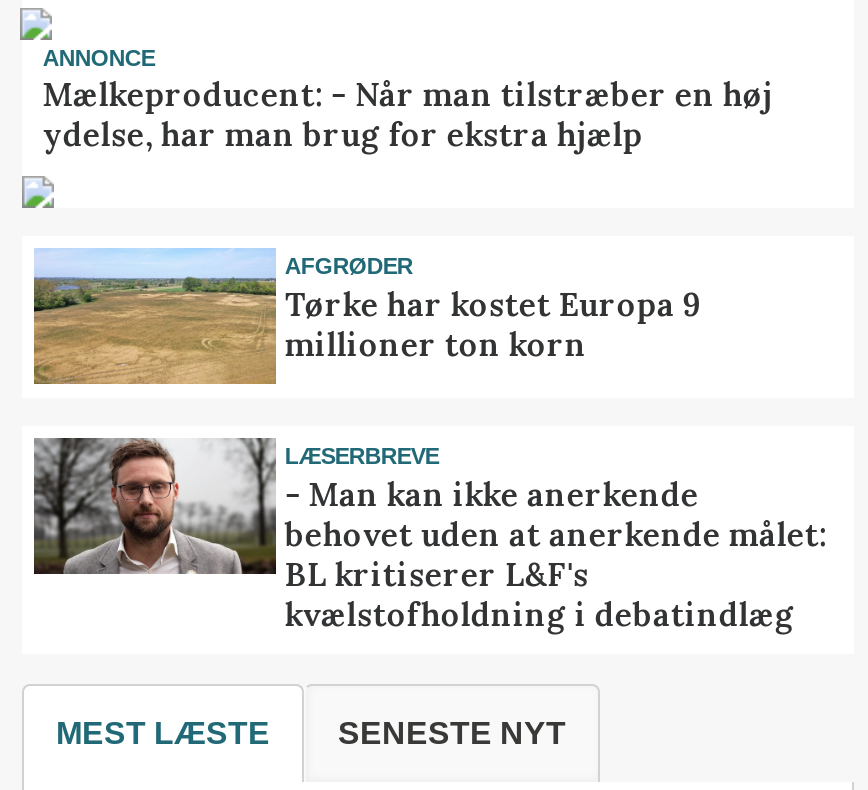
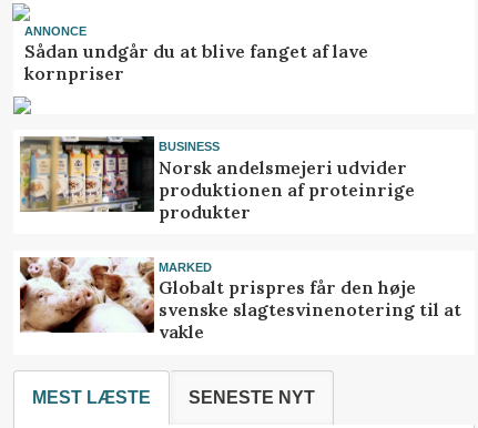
- Mælkeproducent: - Når man tilstræber en høj
- ydelse, har man brug for ekstra hjælp
+ Sådan undgår du at blive fanget af lave
+ kornpriser

- [image]
- AFGRØDER
- Tørke har kostet Europa 9
- millioner ton korn
+ [image]
+ BUSINESS
+ Norsk andelsmejeri udvider
+ produktionen af proteinrige
+ produkter

- [image]
- LÆSERBREVE
- - Man kan ikke anerkende
- behovet uden at anerkende målet:
- BL kritiserer L&F's
- kvælstofholdning i debatindlæg
+ [image]
+ MARKED
+ Globalt prispres får den høje
+ svenske slagtesvinenotering til at
+ vakle
